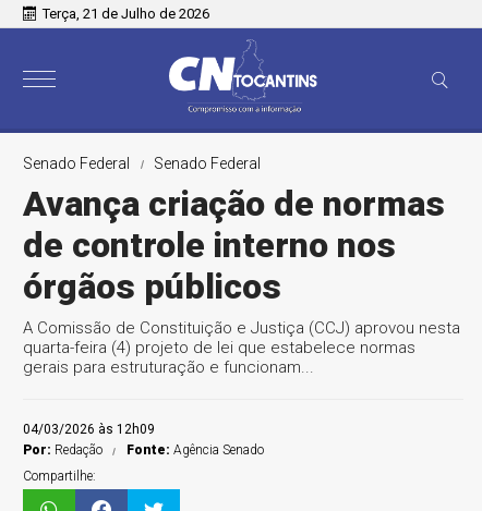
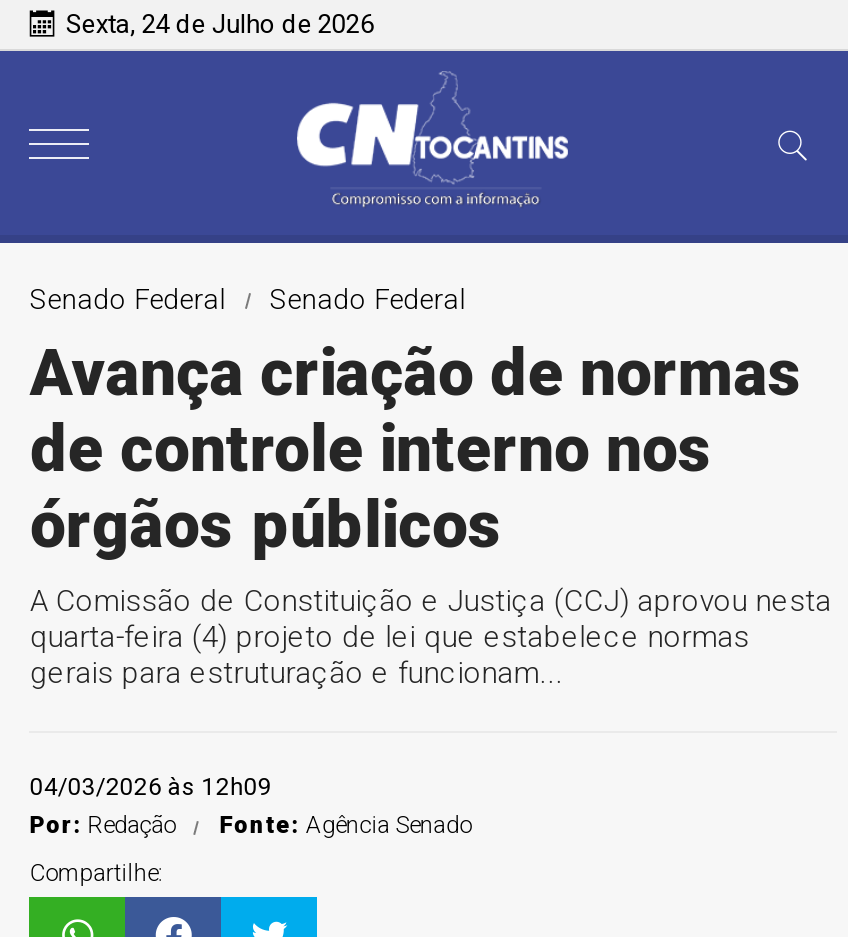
- Terça, 21 de Julho de 2026
+ Sexta, 24 de Julho de 2026
